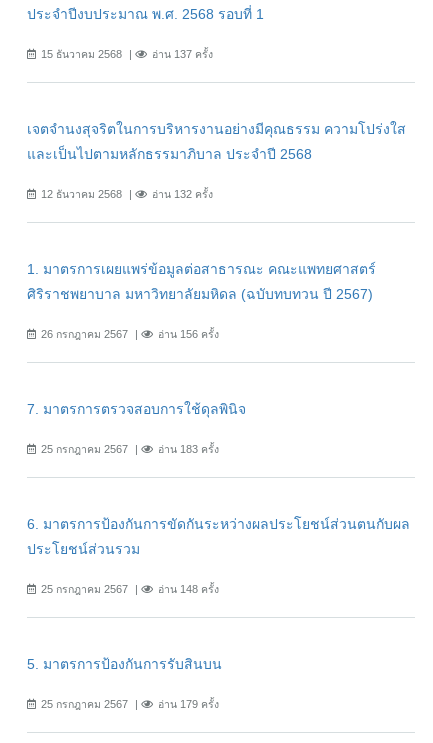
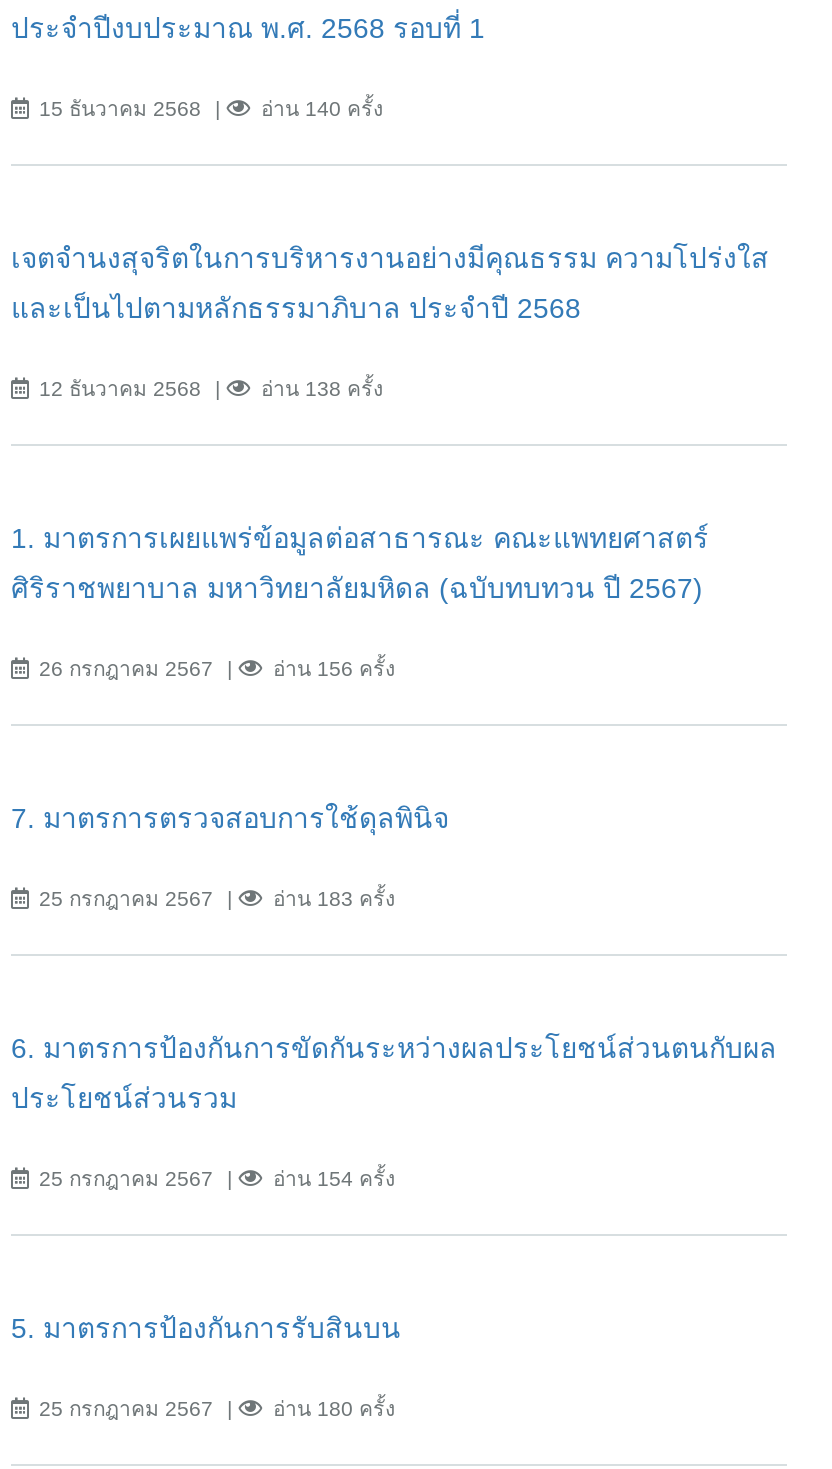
- อ่าน 137 ครั้ง
+ อ่าน 140 ครั้ง

- อ่าน 132 ครั้ง
+ อ่าน 138 ครั้ง

- อ่าน 148 ครั้ง
+ อ่าน 154 ครั้ง

- อ่าน 179 ครั้ง
+ อ่าน 180 ครั้ง
